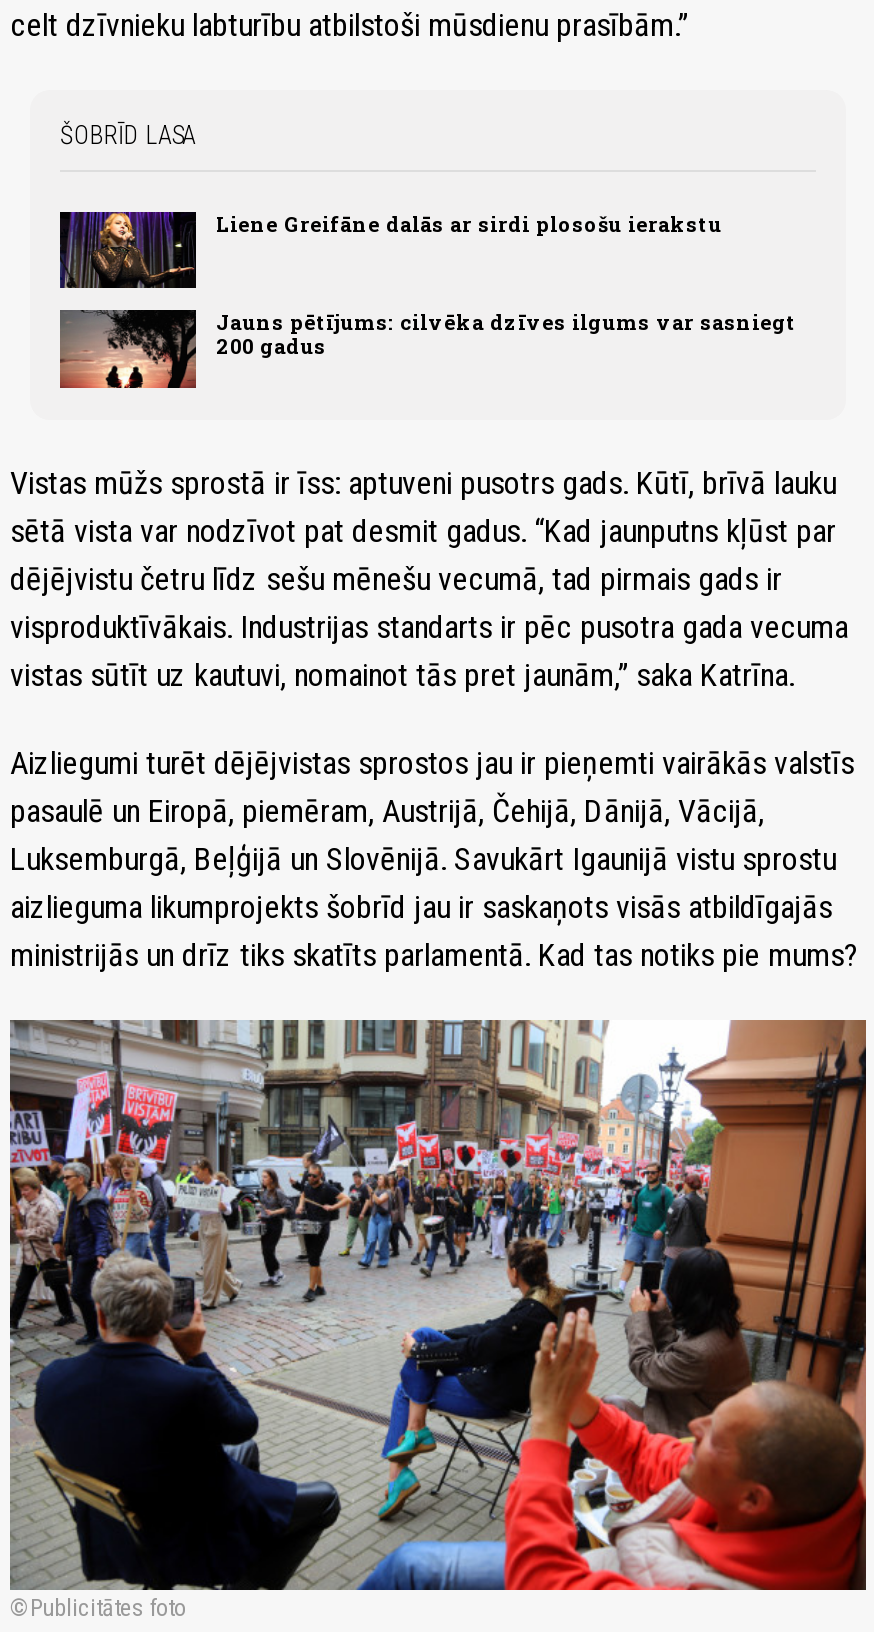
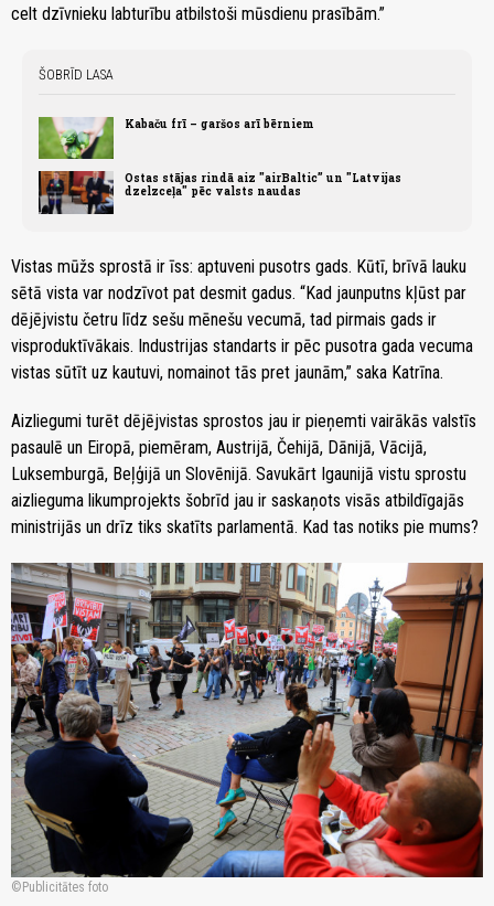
- [image]
- Liene Greifāne dalās ar sirdi plosošu ierakstu
+ [image]
+ Kabaču frī – garšos arī bērniem

- [image]
- Jauns pētījums: cilvēka dzīves ilgums var sasniegt
- 200 gadus
+ [image]
+ Ostas stājas rindā aiz "airBaltic” un "Latvijas
+ dzelzceļa" pēc valsts naudas
